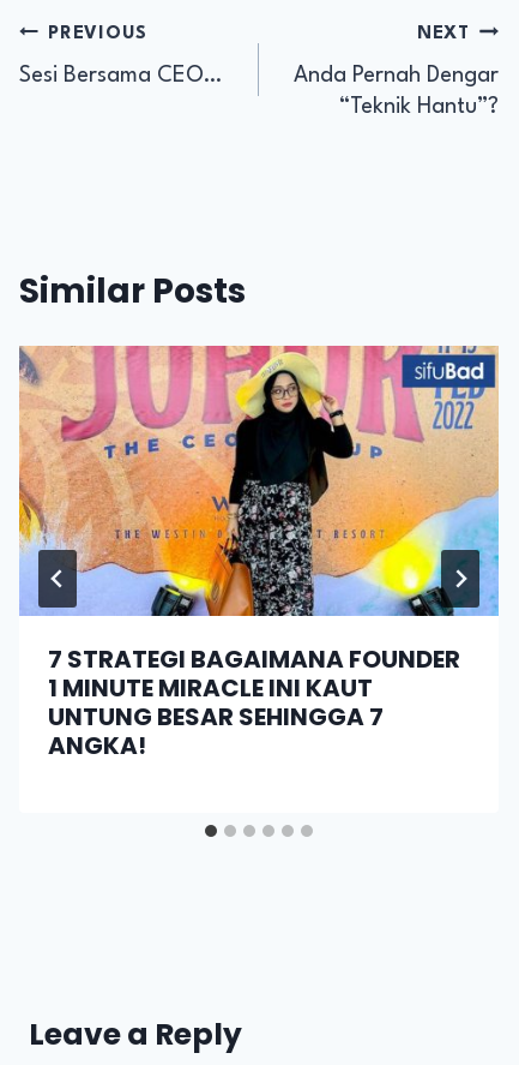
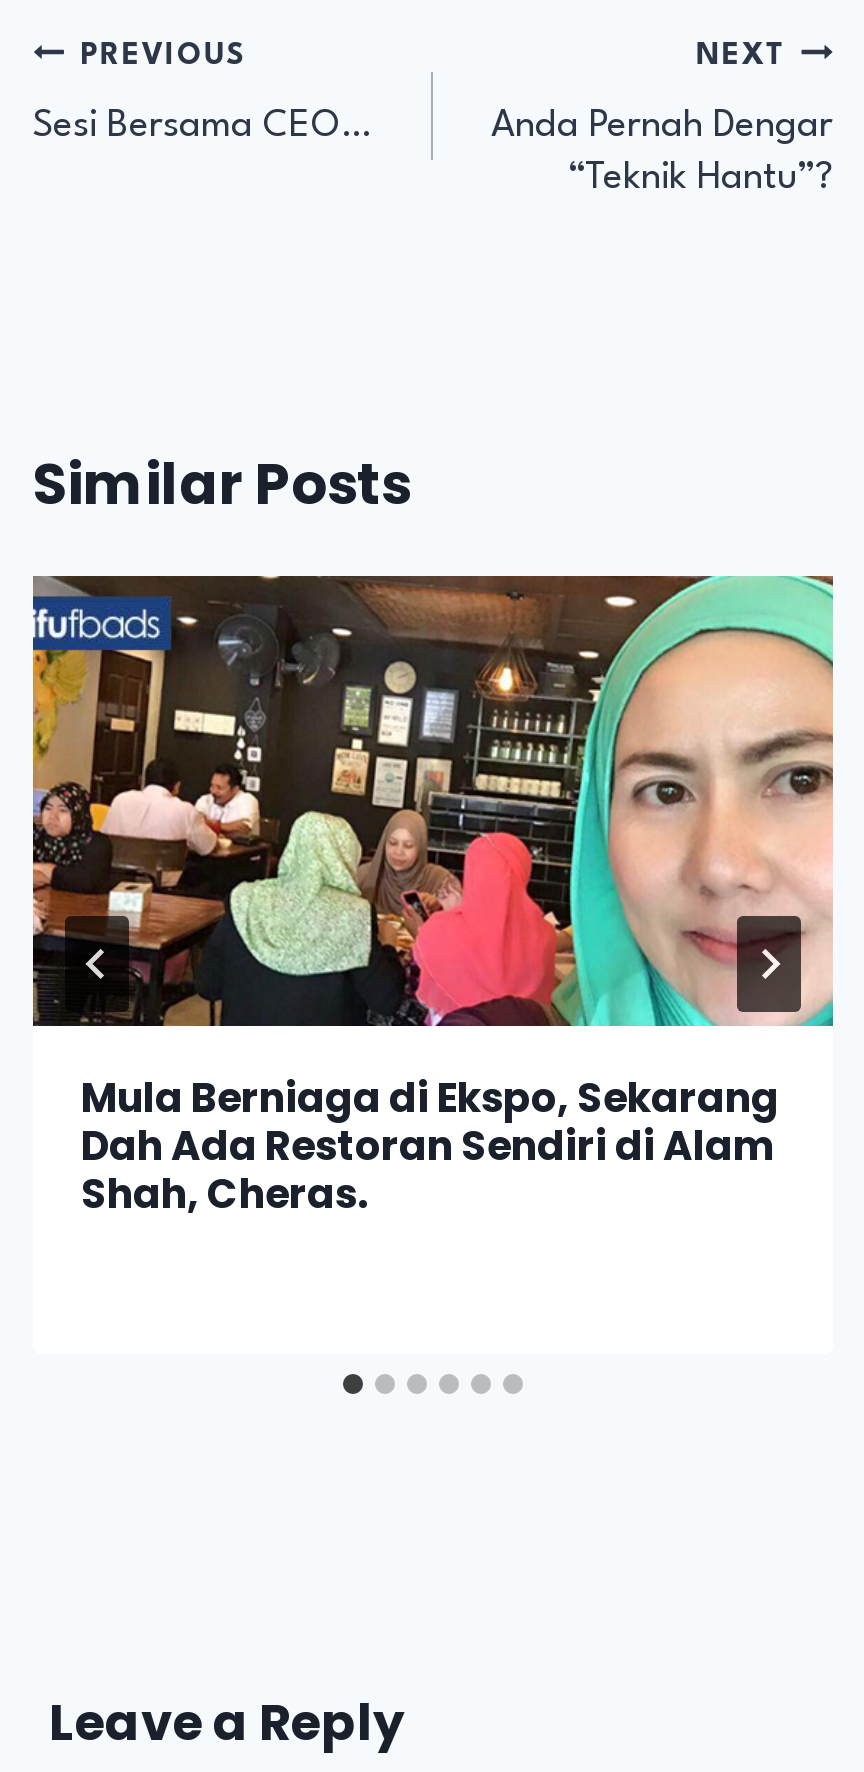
- [image]
- 7 STRATEGI BAGAIMANA FOUNDER
- 1 MINUTE MIRACLE INI KAUT
- UNTUNG BESAR SEHINGGA 7
- ANGKA!
+ [image]
+ Mula Berniaga di Ekspo, Sekarang
+ Dah Ada Restoran Sendiri di Alam
+ Shah, Cheras.
